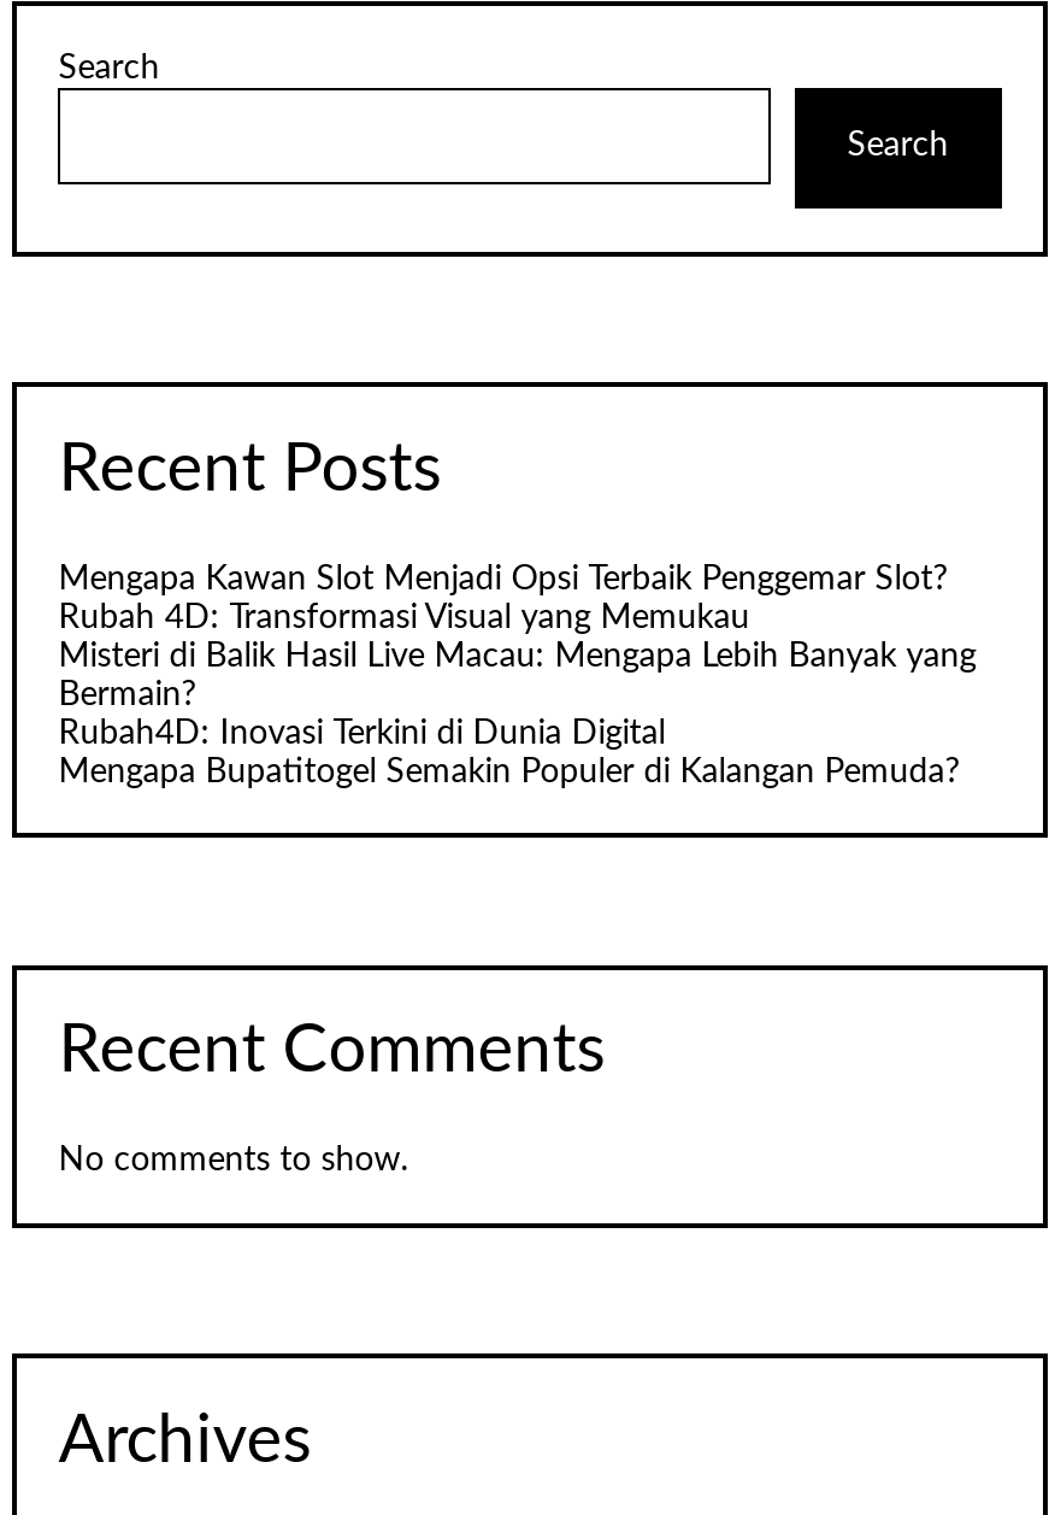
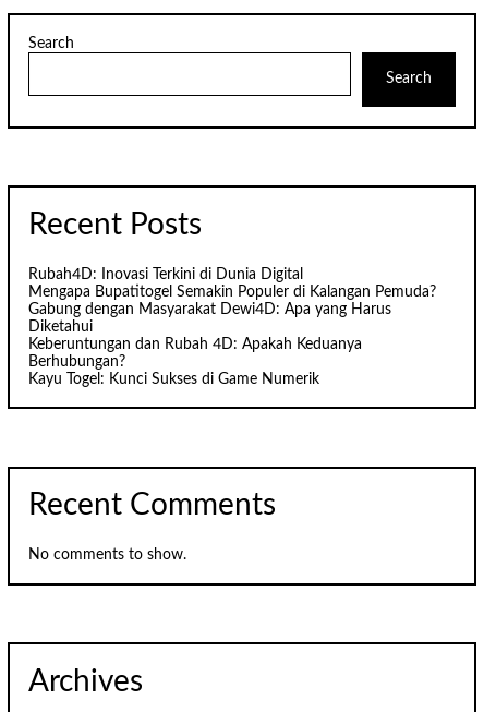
- Mengapa Kawan Slot Menjadi Opsi Terbaik Penggemar Slot?
- Rubah 4D: Transformasi Visual yang Memukau
- Misteri di Balik Hasil Live Macau: Mengapa Lebih Banyak yang
- Bermain?

moved up: Rubah4D: Inovasi Terkini di Dunia Digital | Mengapa Bupatitogel Semakin Populer di Kalangan Pemuda?

+ Gabung dengan Masyarakat Dewi4D: Apa yang Harus
+ Diketahui
+ Keberuntungan dan Rubah 4D: Apakah Keduanya
+ Berhubungan?
+ Kayu Togel: Kunci Sukses di Game Numerik
